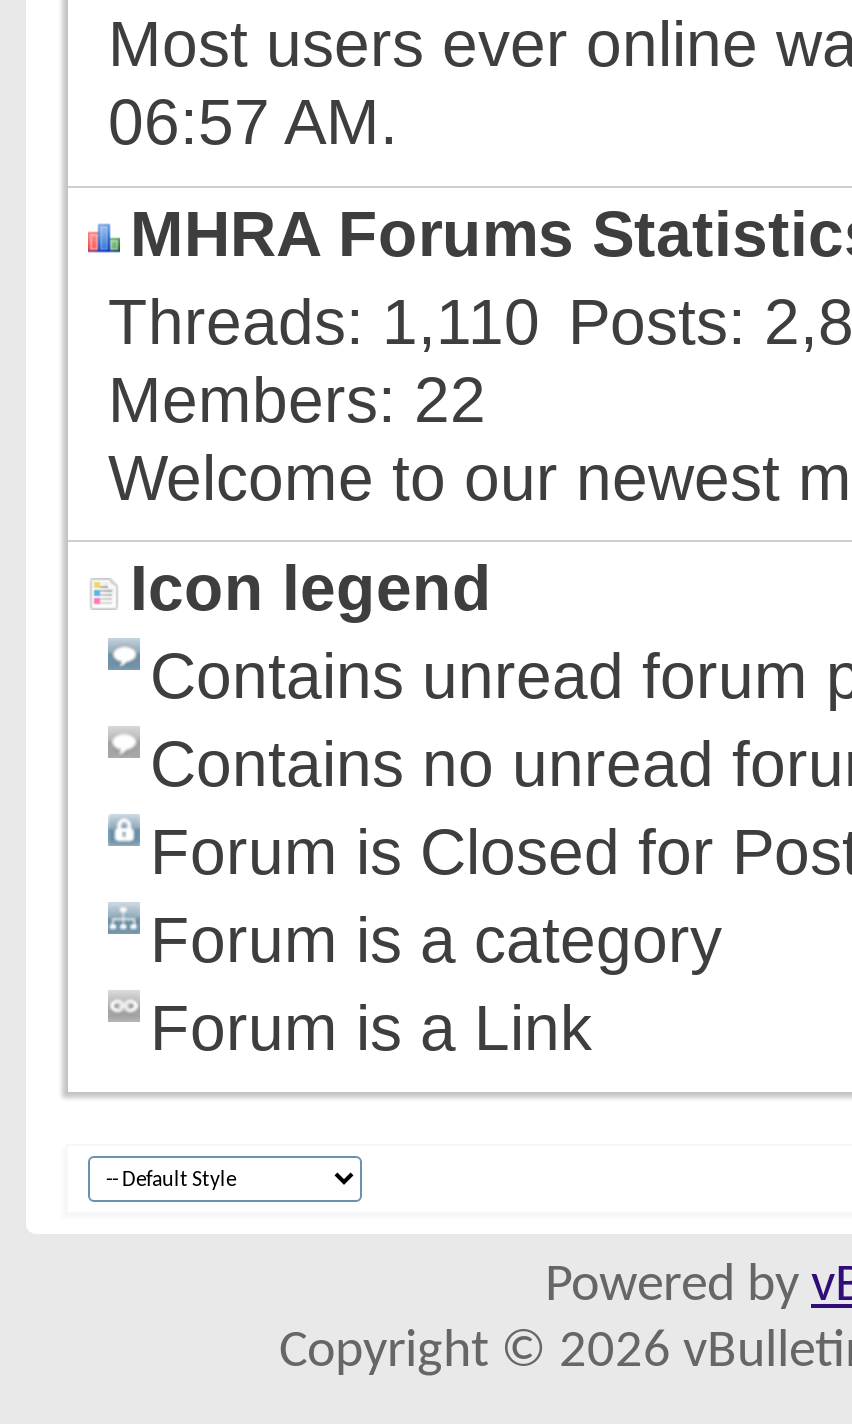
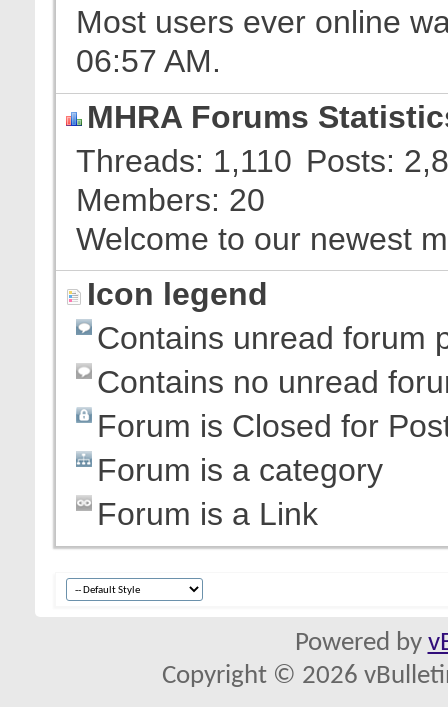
- Members 22
+ Members 20
